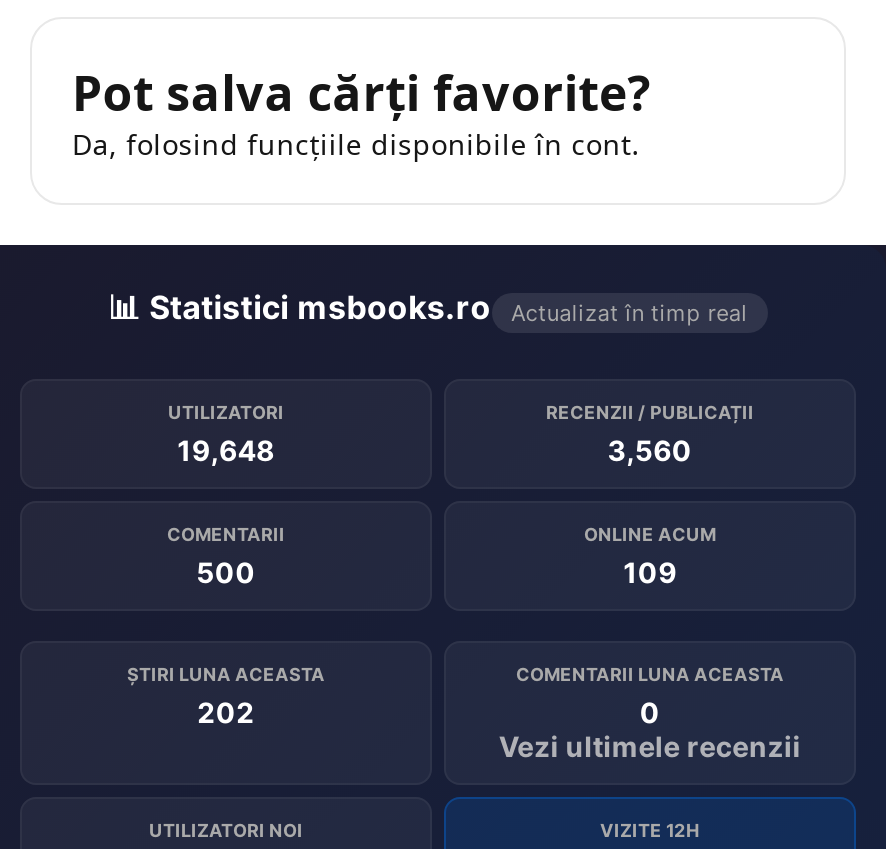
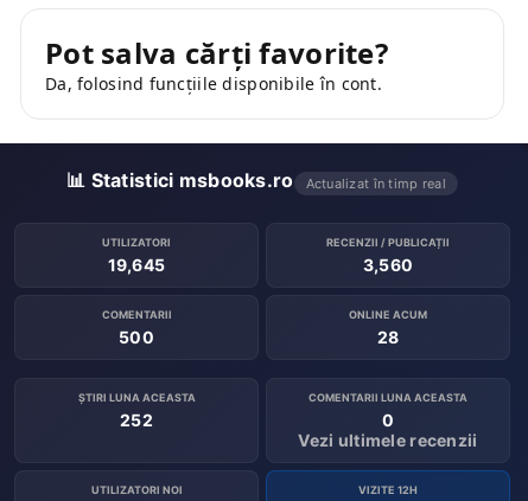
- 19,648
+ 19,645

- 109
+ 28

- 202
+ 252
